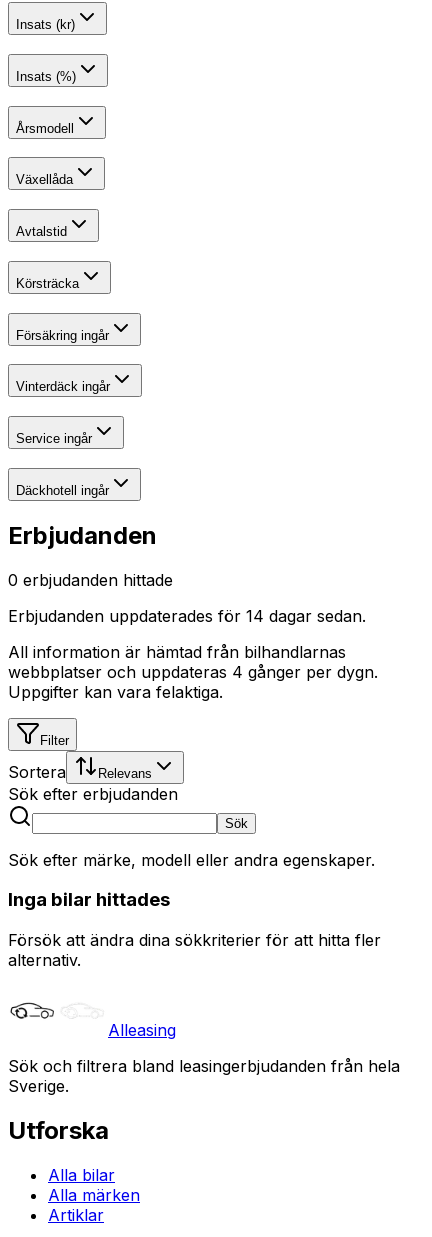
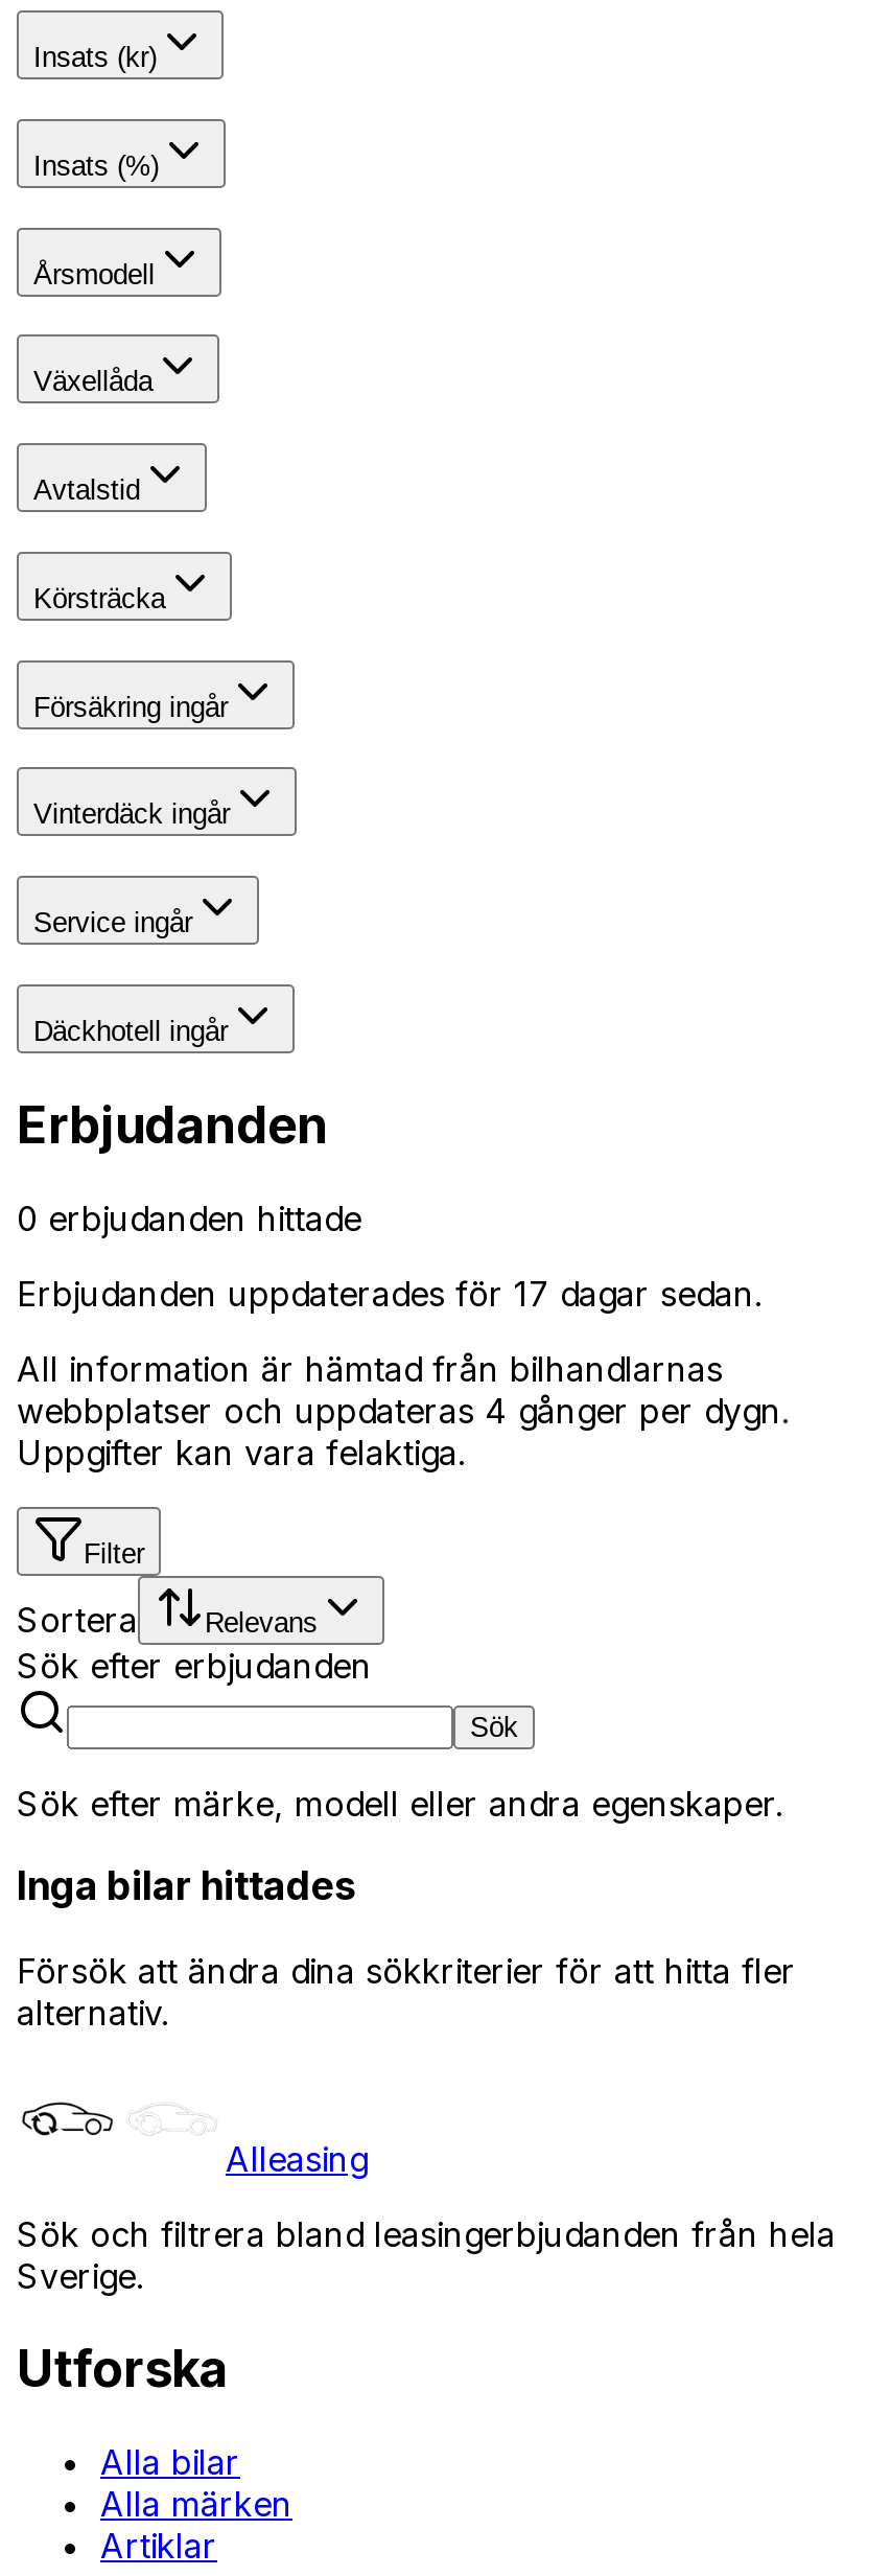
- Erbjudanden uppdaterades för 14 dagar sedan.
+ Erbjudanden uppdaterades för 17 dagar sedan.
